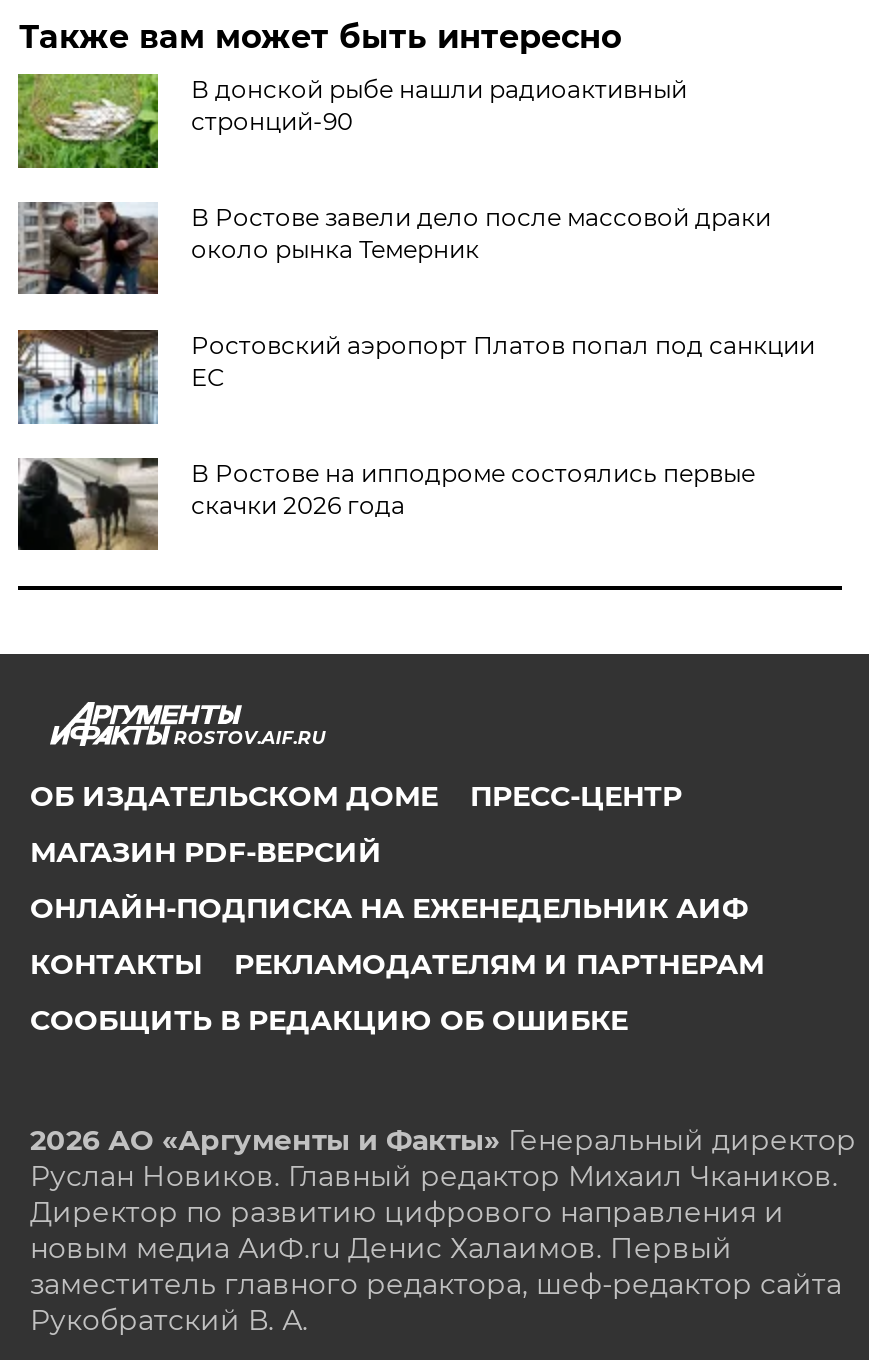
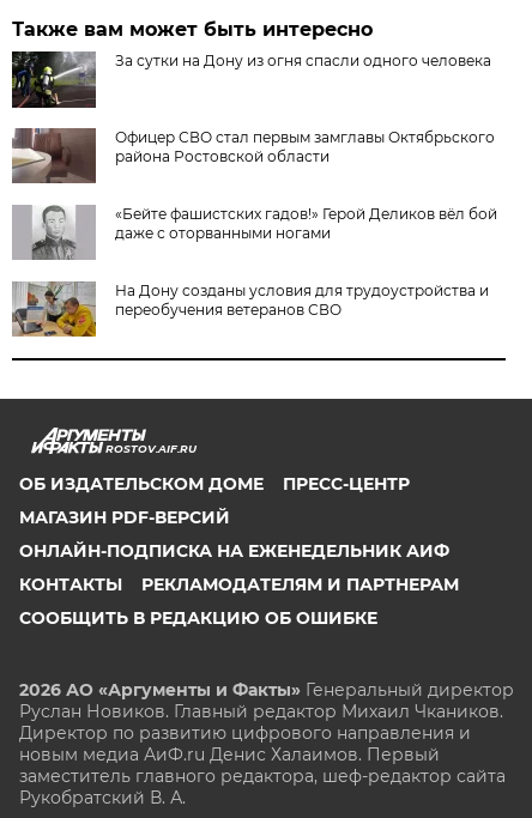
- [image]
- В донской рыбе нашли радиоактивный
- стронций-90
+ [image]
+ За сутки на Дону из огня спасли одного человека

- [image]
- В Ростове завели дело после массовой драки
- около рынка Темерник
+ [image]
+ Офицер СВО стал первым замглавы Октябрьского
+ района Ростовской области

- [image]
- Ростовский аэропорт Платов попал под санкции
- ЕС
+ [image]
+ «Бейте фашистских гадов!» Герой Деликов вёл бой
+ даже с оторванными ногами

- [image]
- В Ростове на ипподроме состоялись первые
- скачки 2026 года
+ [image]
+ На Дону созданы условия для трудоустройства и
+ переобучения ветеранов СВО
